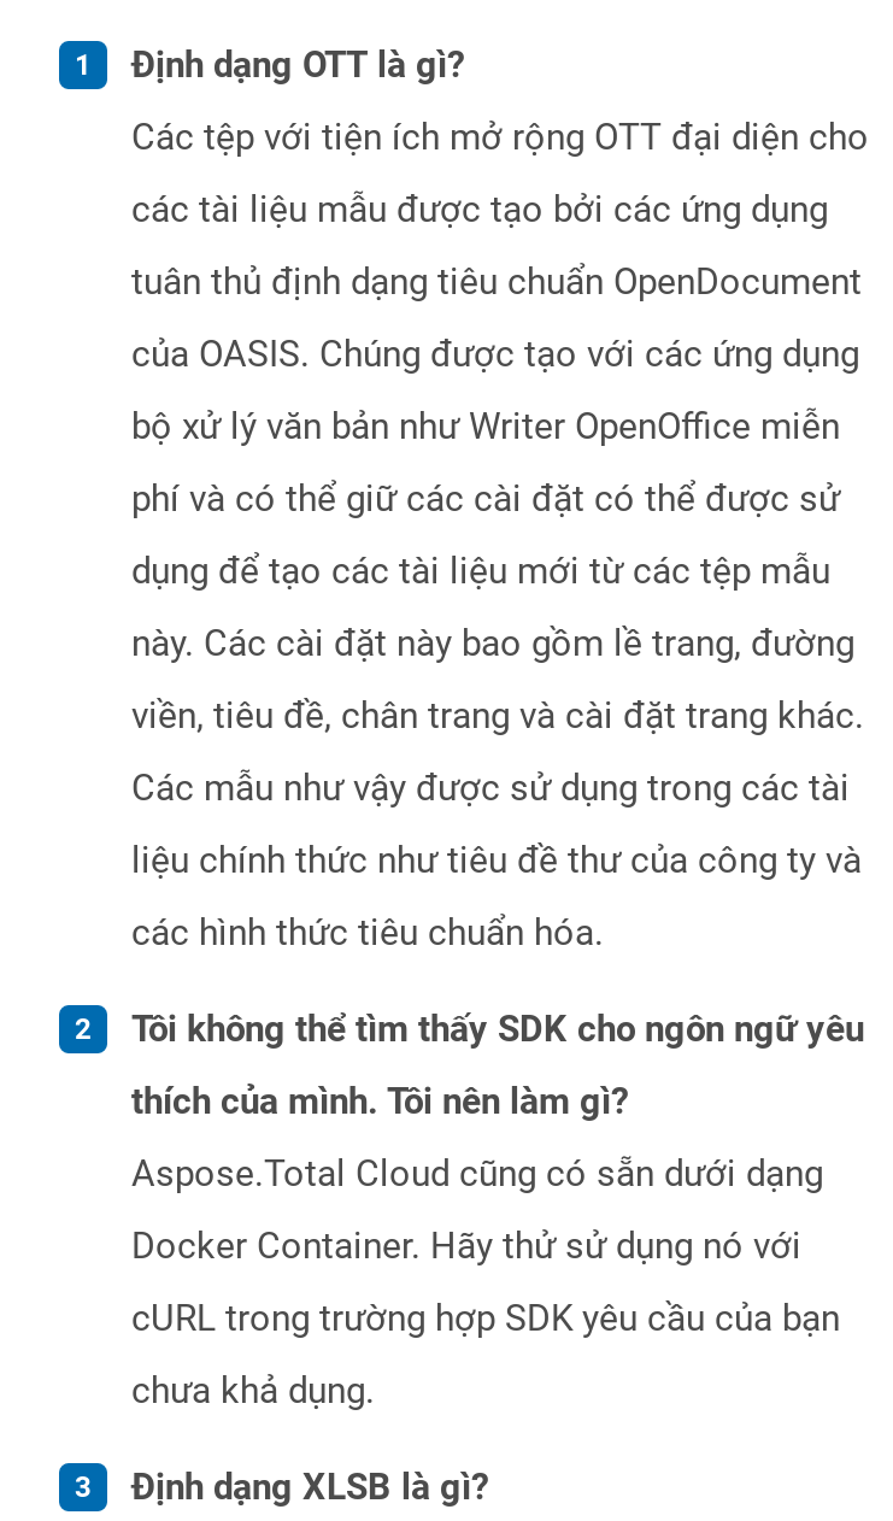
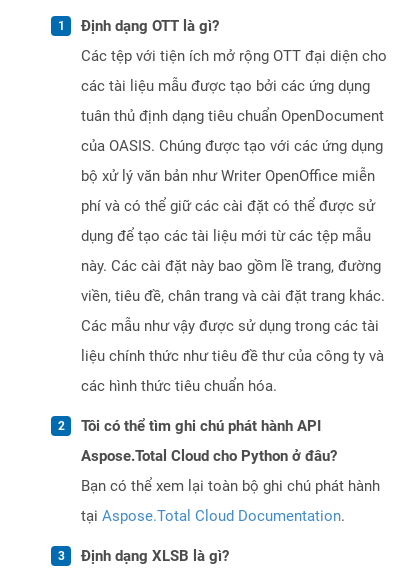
- Tôi không thể tìm thấy SDK cho ngôn ngữ yêu
- thích của mình. Tôi nên làm gì?
- Aspose.Total Cloud cũng có sẵn dưới dạng
- Docker Container. Hãy thử sử dụng nó với
- cURL trong trường hợp SDK yêu cầu của bạn
- chưa khả dụng.
+ Tôi có thể tìm ghi chú phát hành API
+ Aspose.Total Cloud cho Python ở đâu?
+ Bạn có thể xem lại toàn bộ ghi chú phát hành
+ tại Aspose.Total Cloud Documentation.
